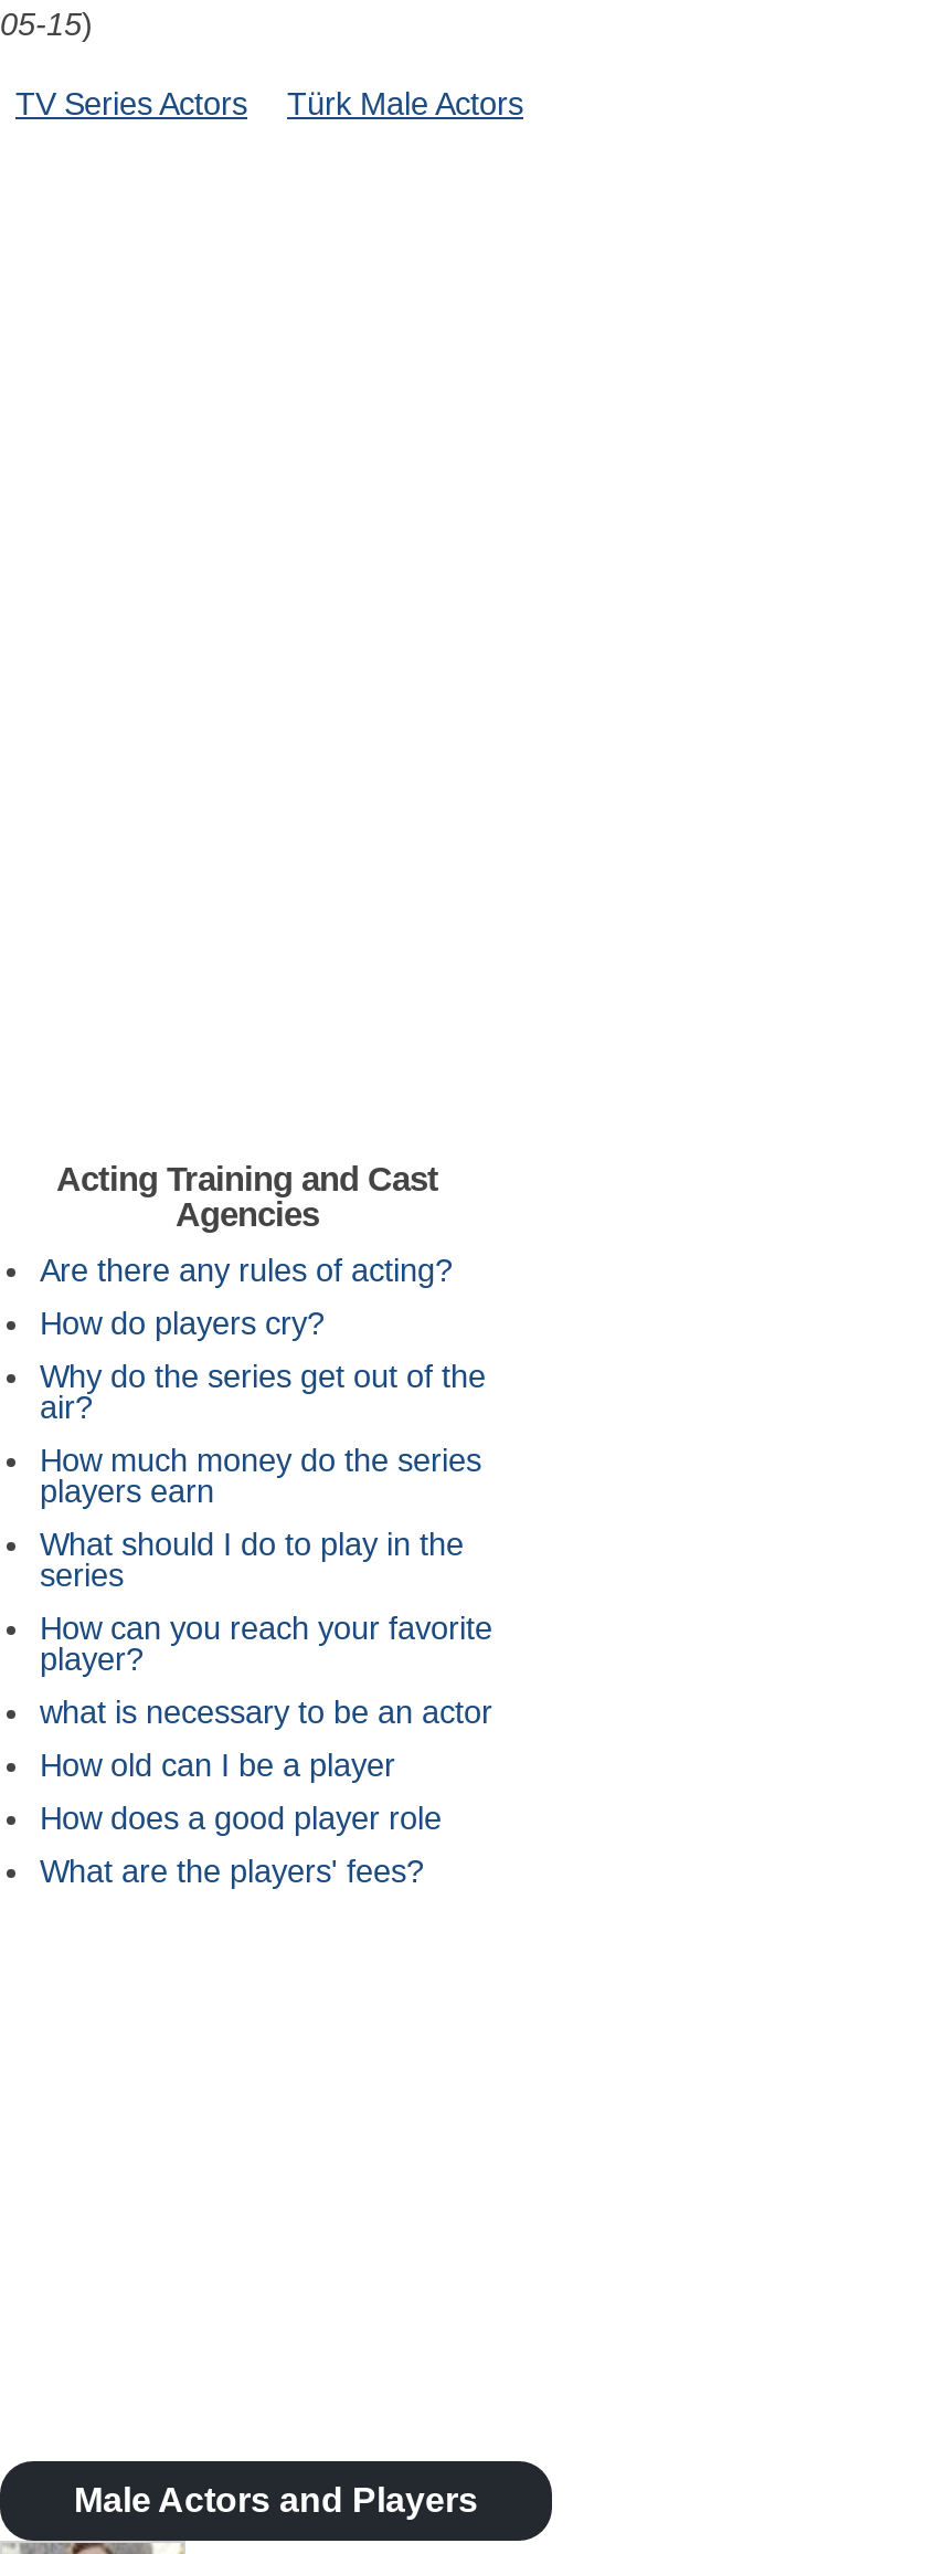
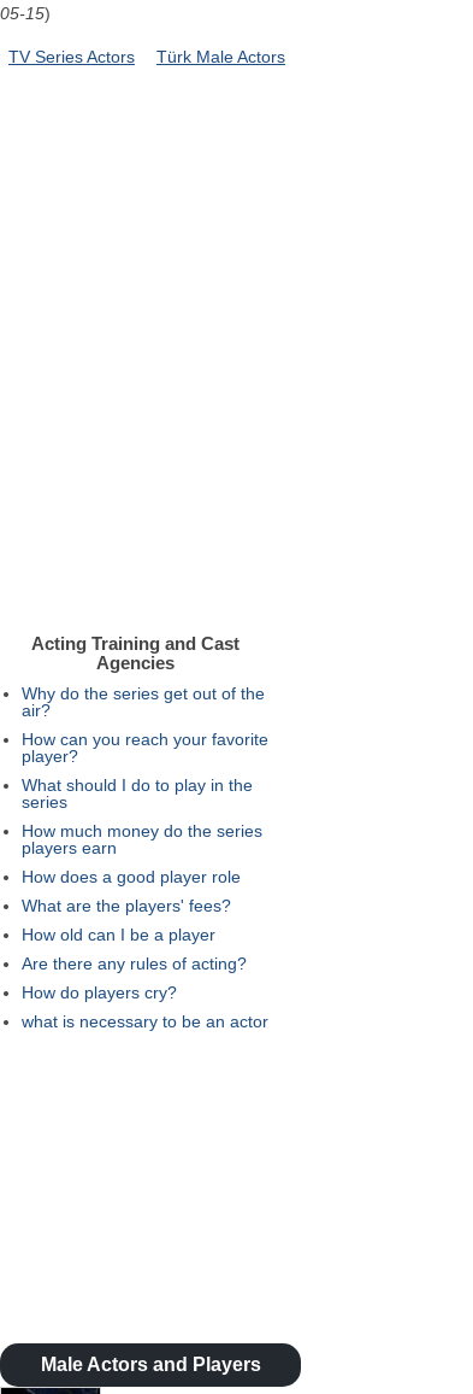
moved down: Are there any rules of acting? | How do players cry?

moved up: Why do the series get out of the | air?

moved down: How much money do the series | players earn

moved down: What should I do to play in the | series

moved up: How can you reach your favorite | player?

moved down: what is necessary to be an actor

moved down: How old can I be a player

moved up: How does a good player role | What are the players' fees?
